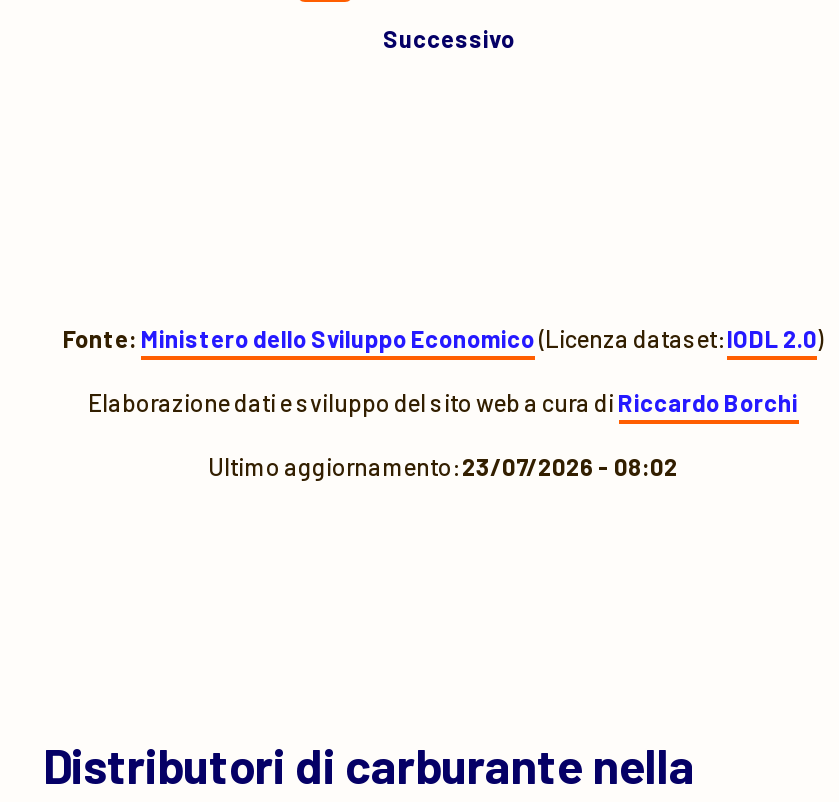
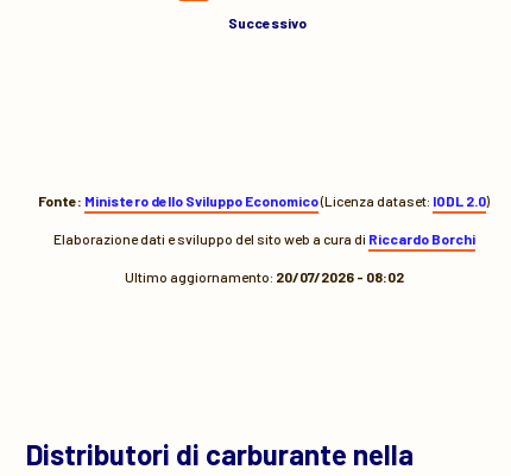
- Ultimo aggiornamento: 23/07/2026 - 08:02
+ Ultimo aggiornamento: 20/07/2026 - 08:02
